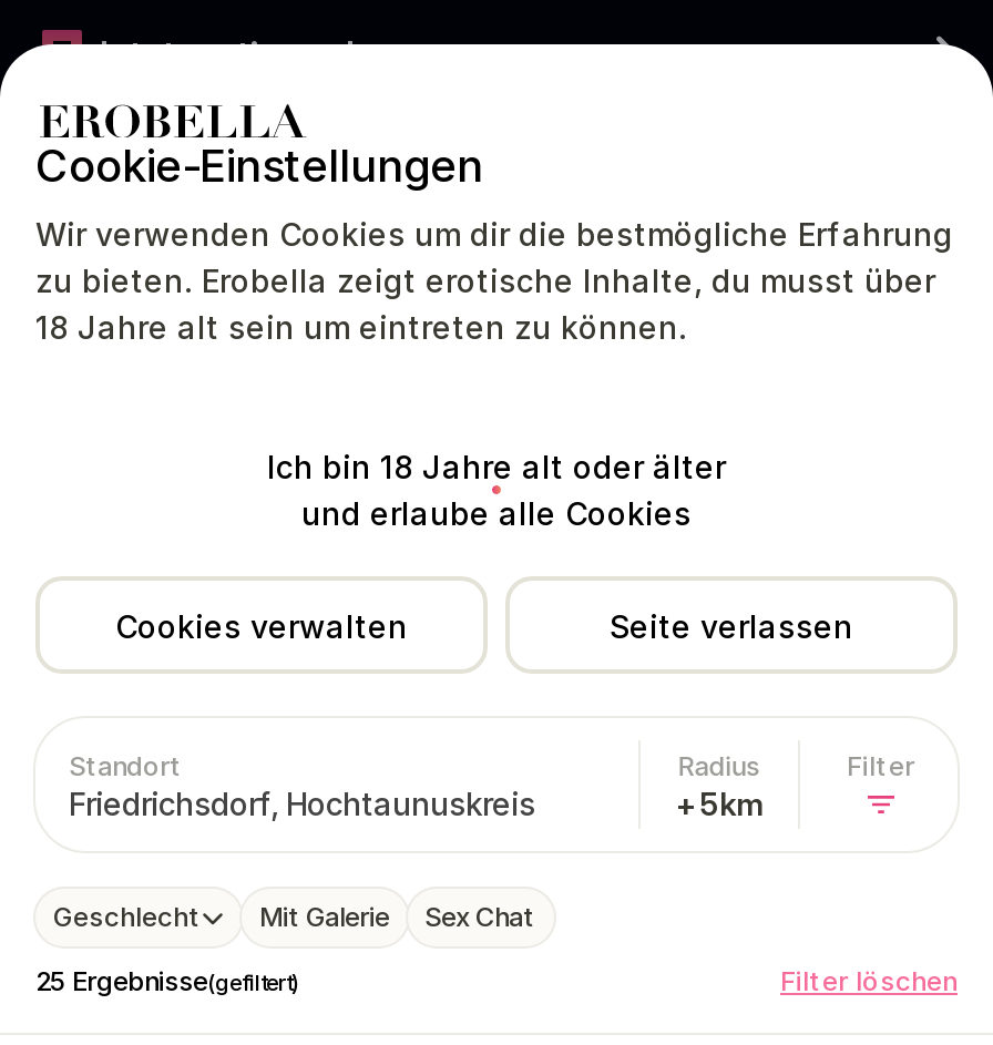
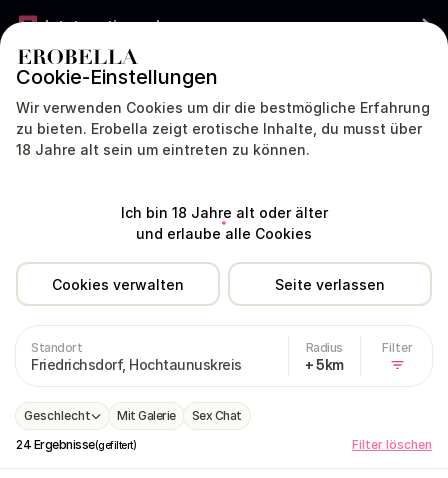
- 25 Ergebnisse(gefiltert)
+ 24 Ergebnisse(gefiltert)
